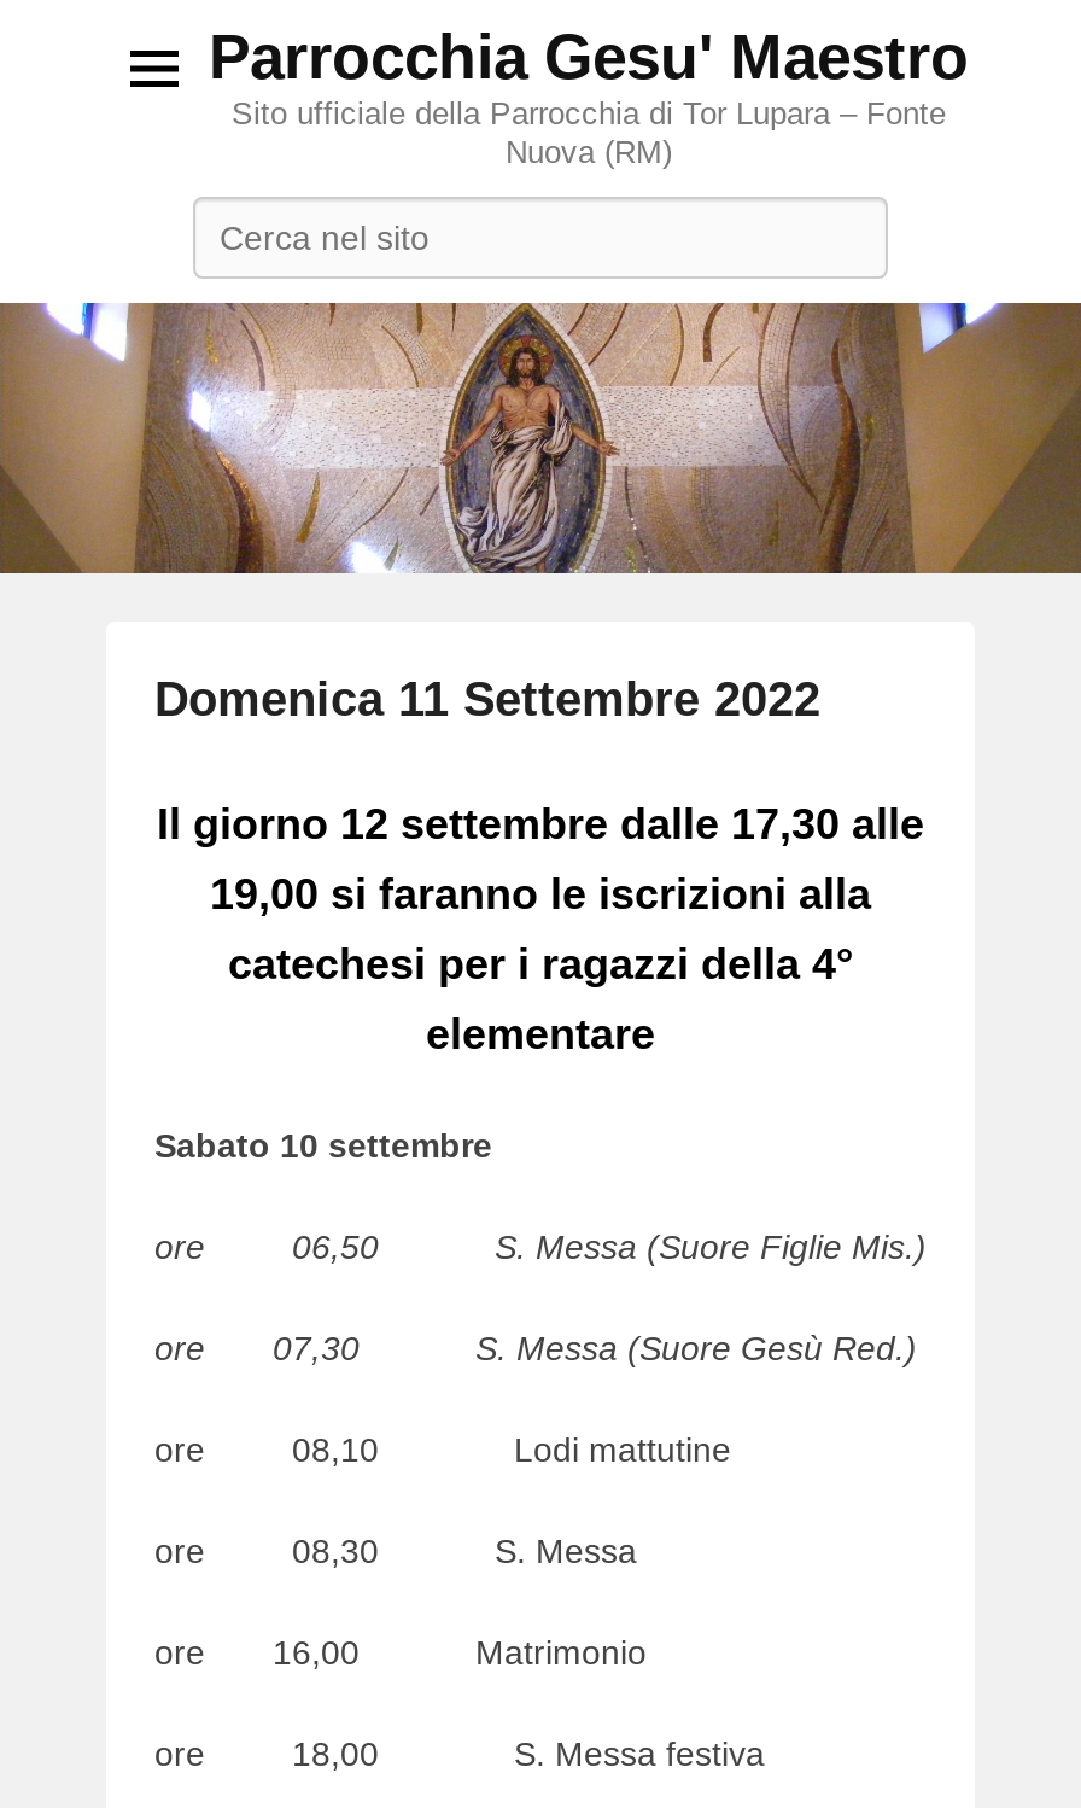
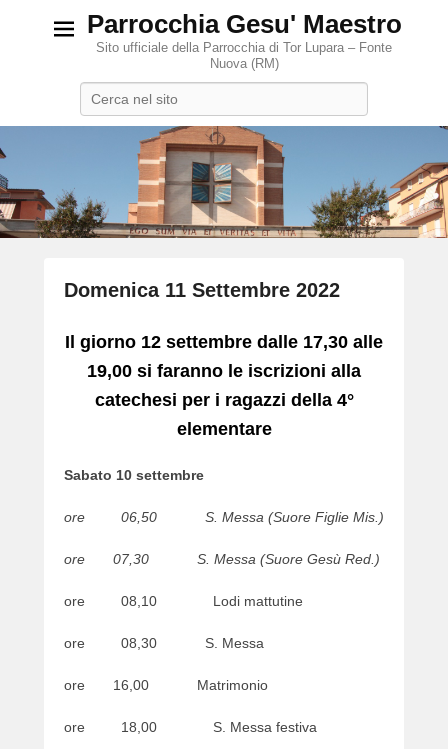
- [image]
+ [image]
